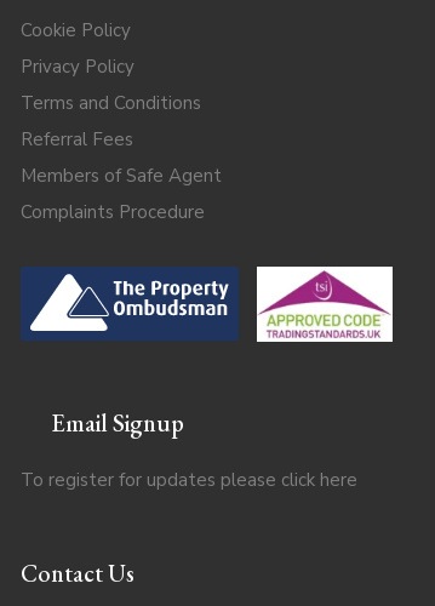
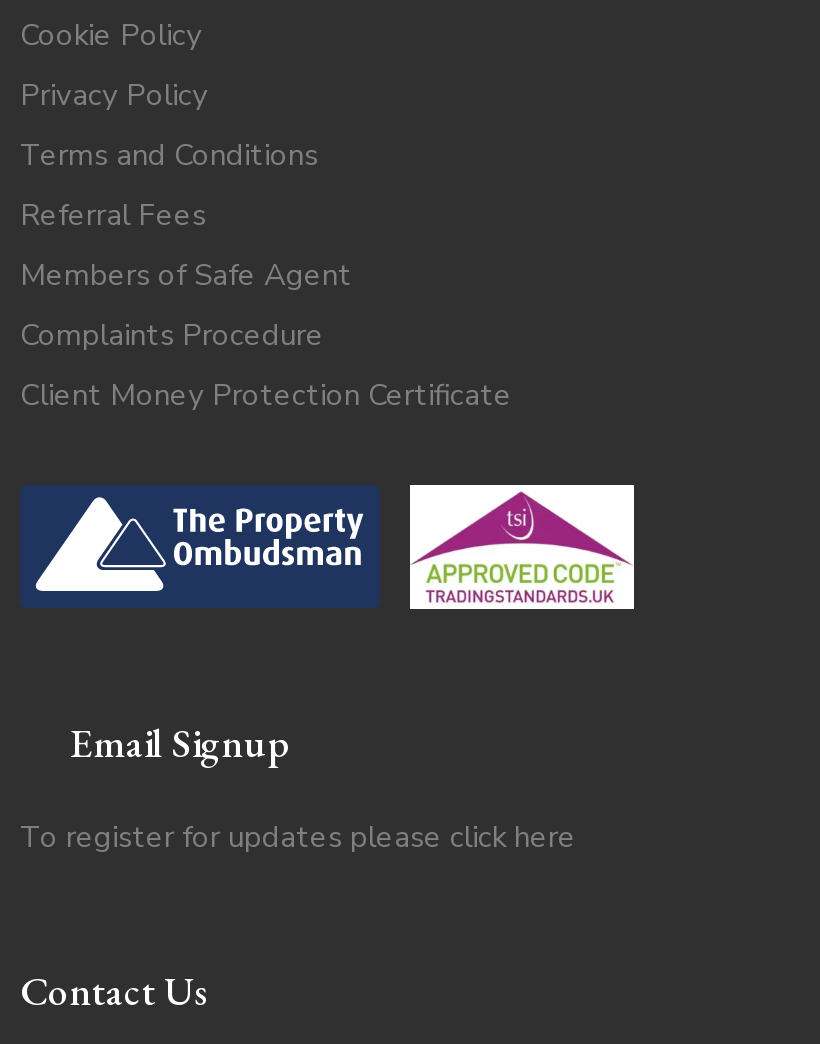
+ Client Money Protection Certificate
